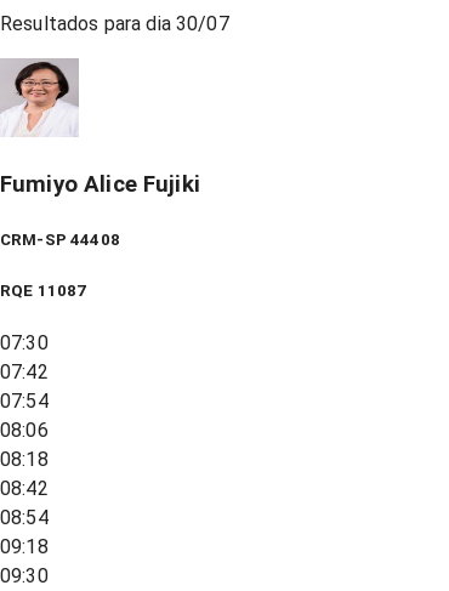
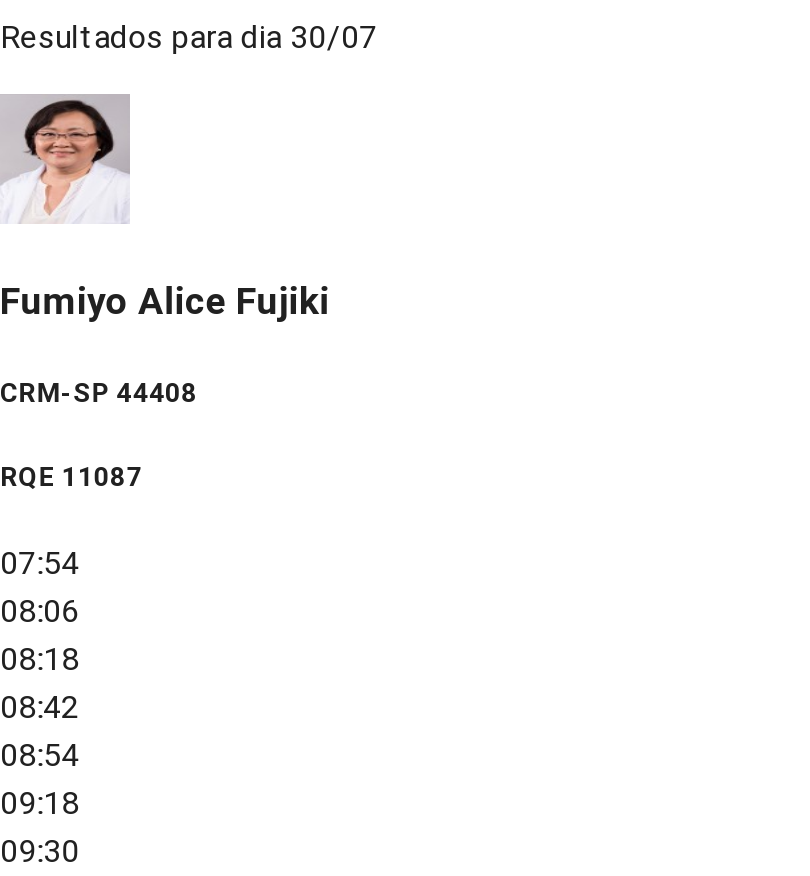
- 07:30
- 07:42
